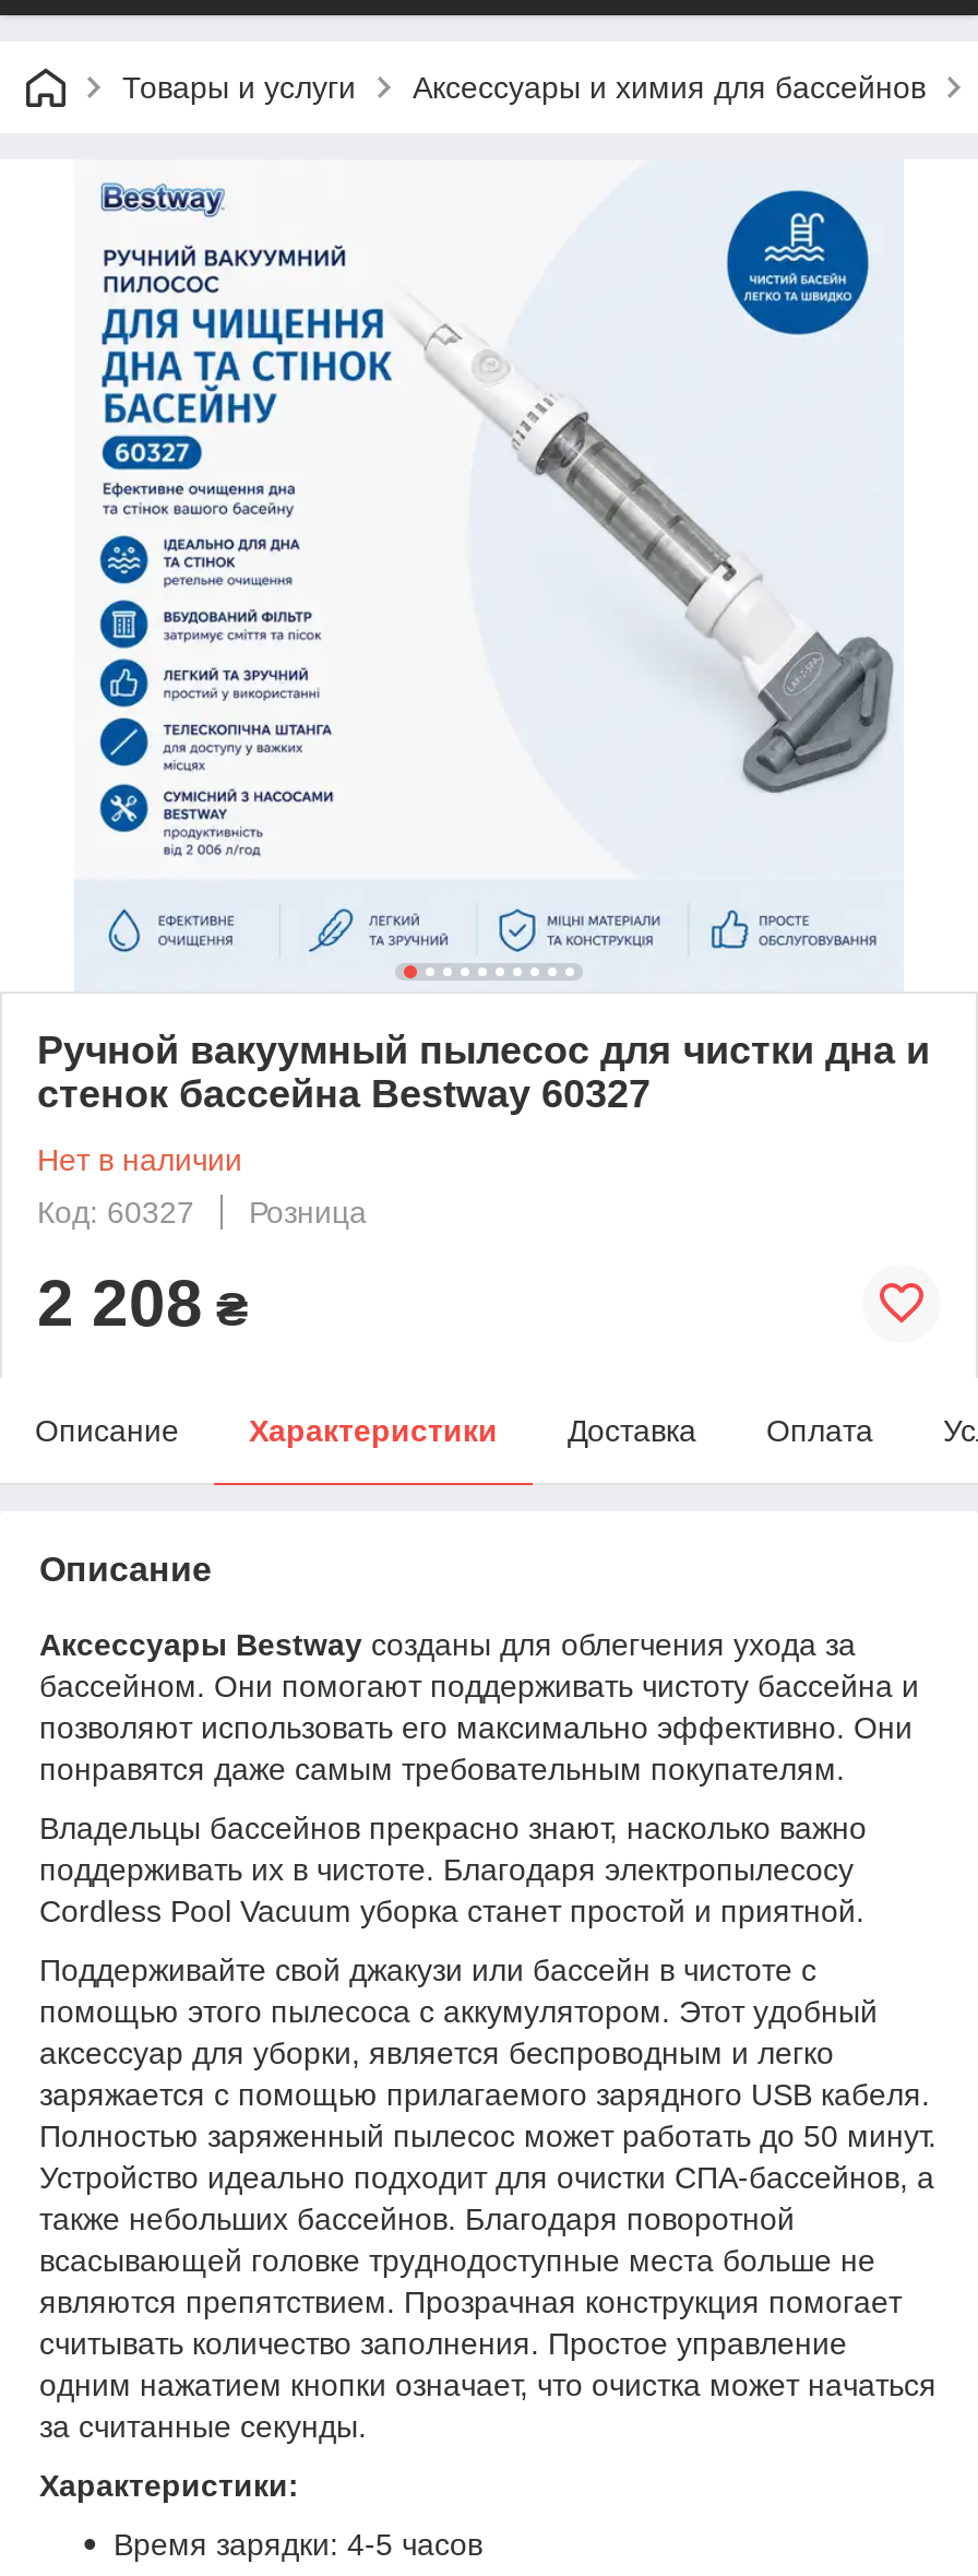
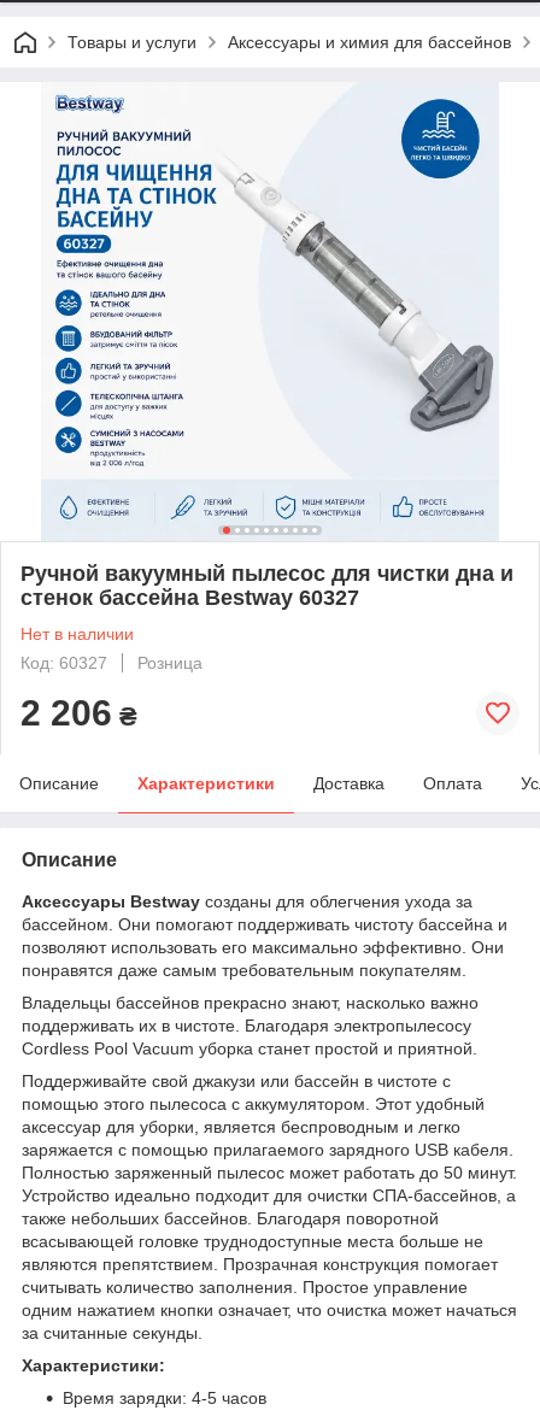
- 2 208 ₴
+ 2 206 ₴
